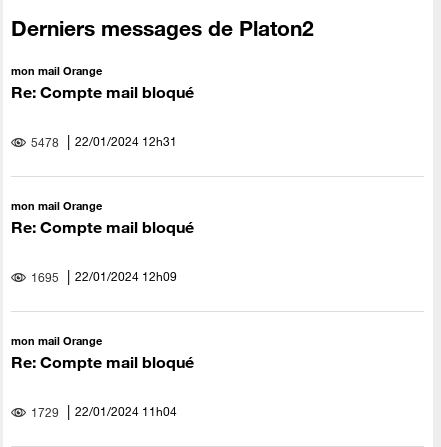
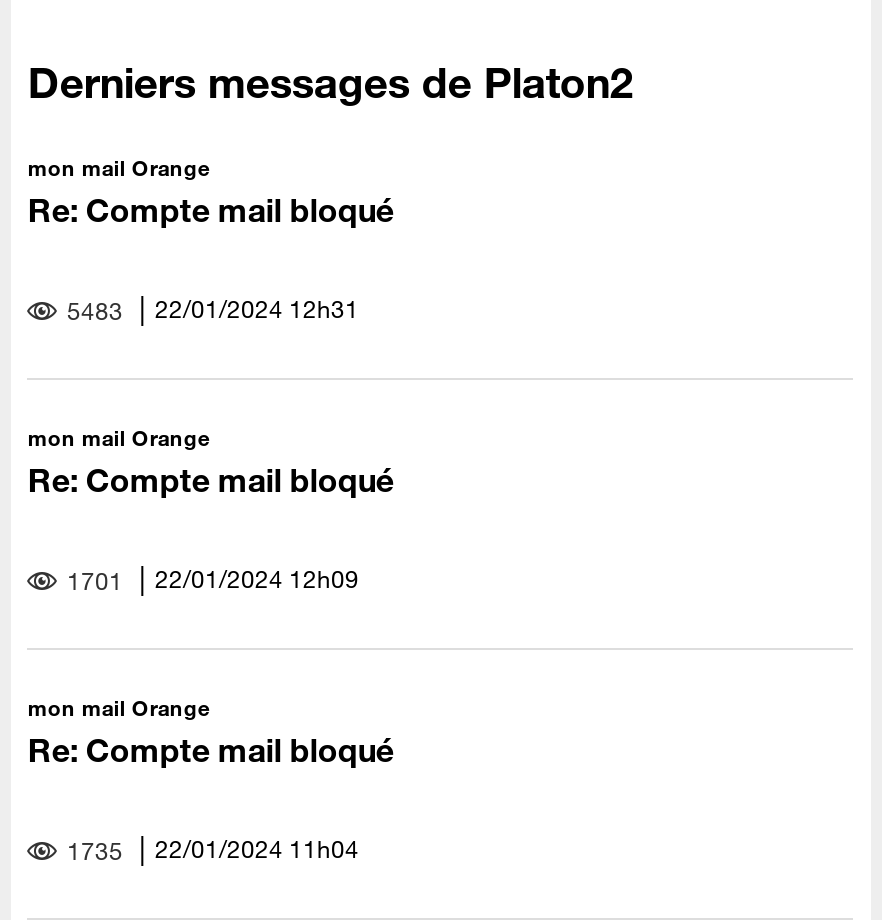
- 5478 22/01/2024 12h31
+ 5483 22/01/2024 12h31

- 1695 22/01/2024 12h09
+ 1701 22/01/2024 12h09

- 1729 22/01/2024 11h04
+ 1735 22/01/2024 11h04
